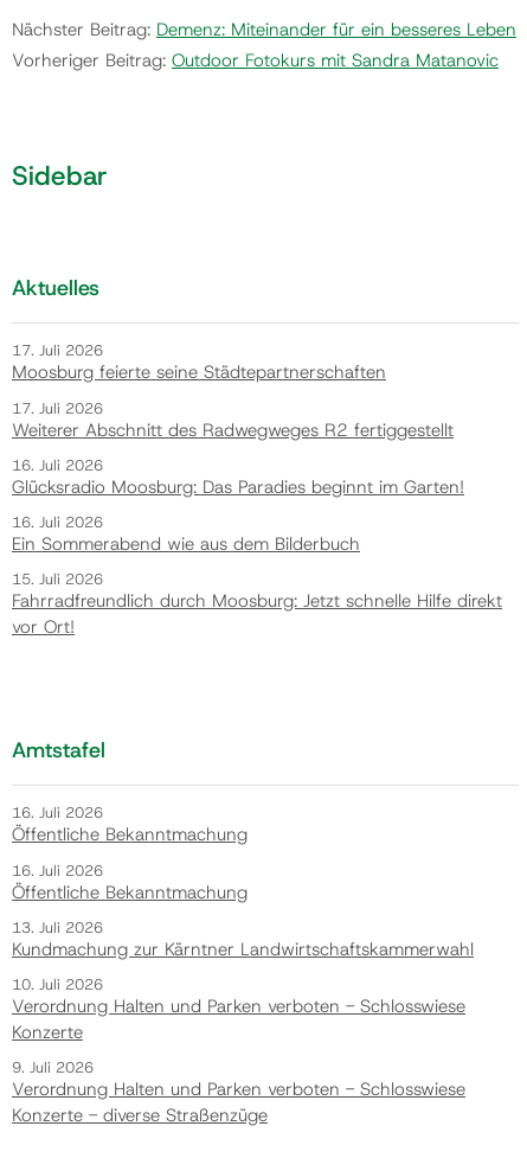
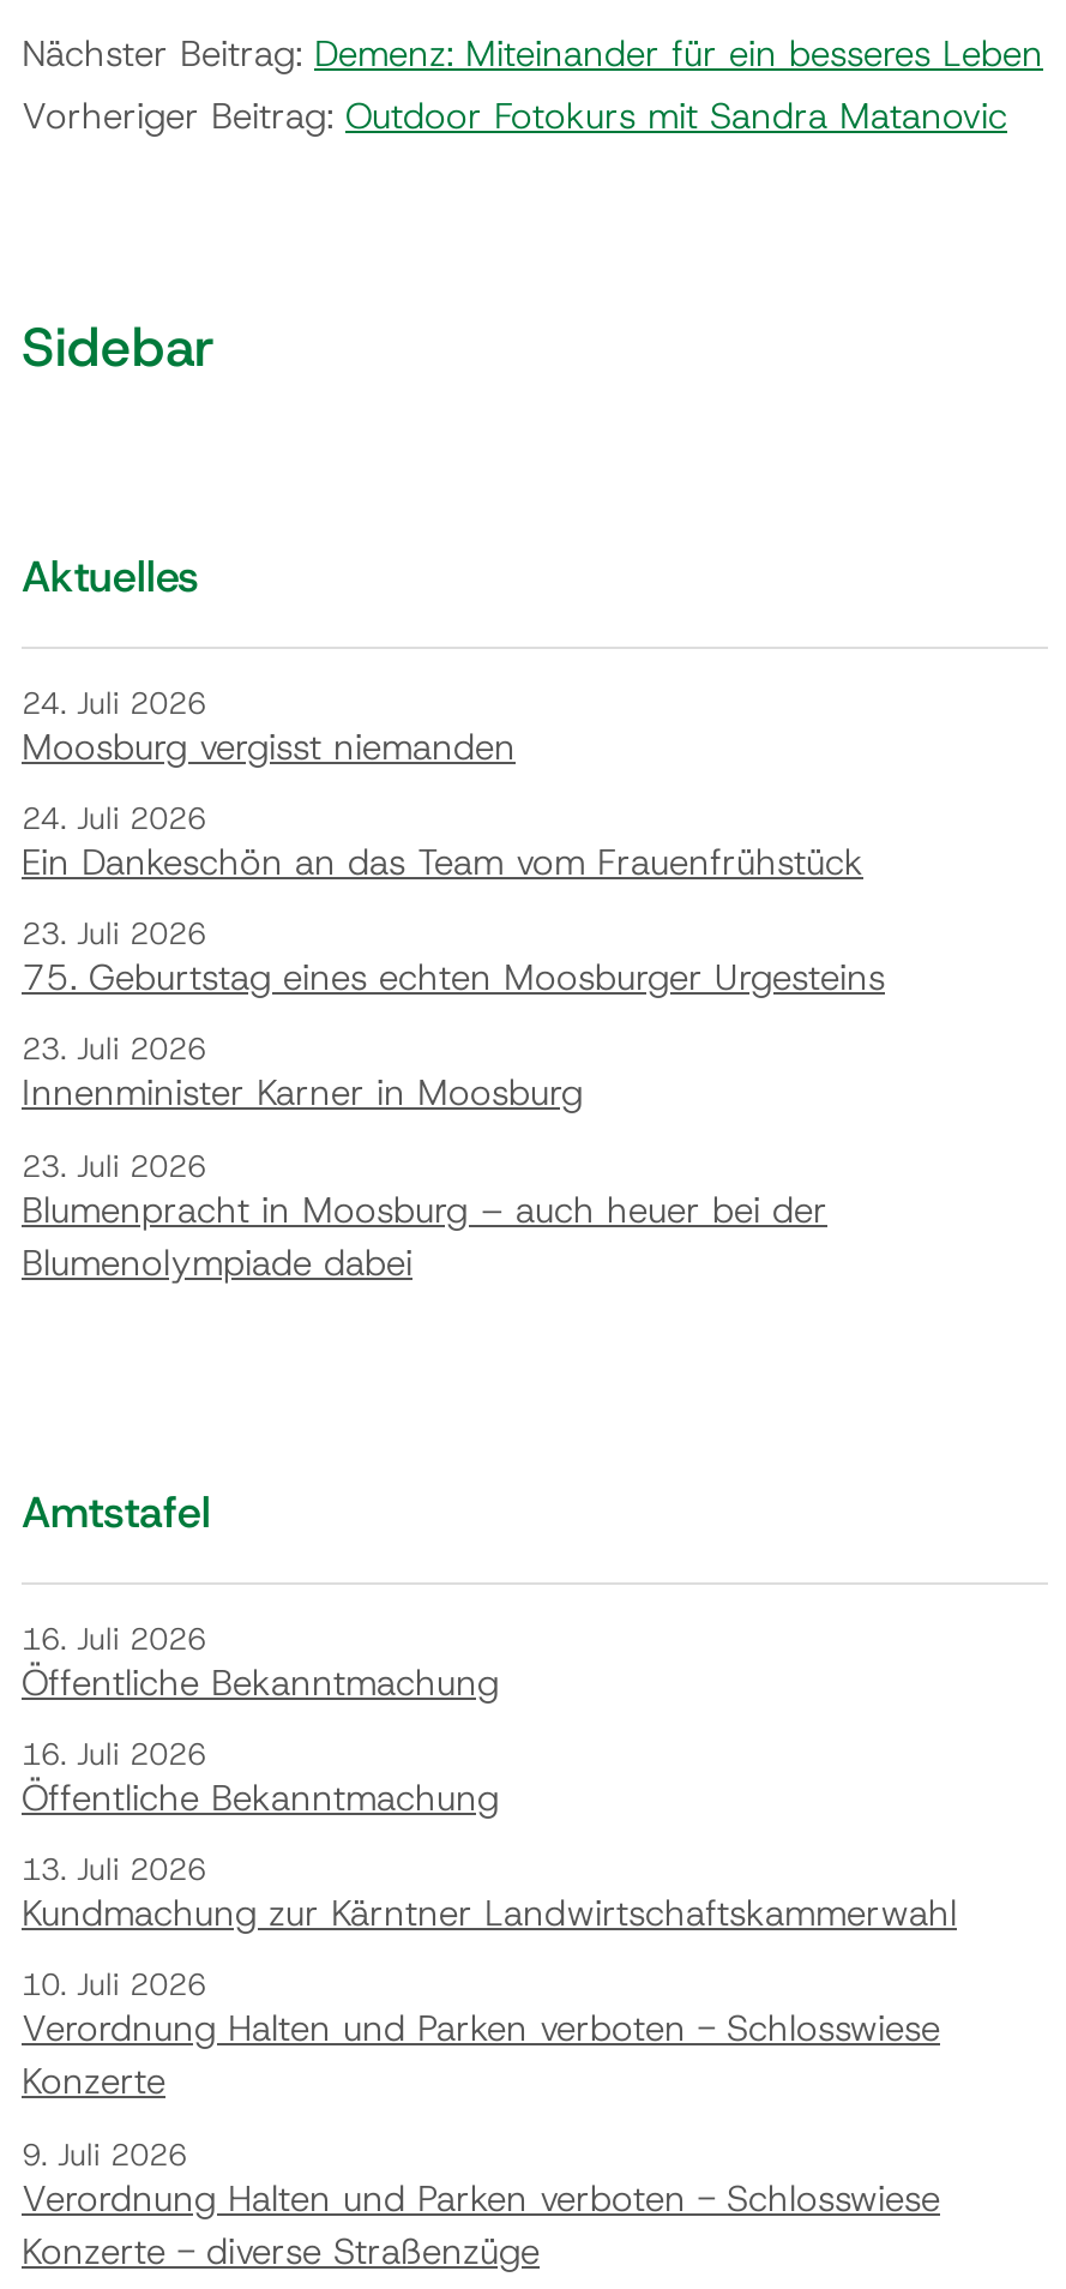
- 17. Juli 2026
- Moosburg feierte seine Städtepartnerschaften
+ 24. Juli 2026
+ Moosburg vergisst niemanden

- 17. Juli 2026
- Weiterer Abschnitt des Radwegweges R2 fertiggestellt
+ 24. Juli 2026
+ Ein Dankeschön an das Team vom Frauenfrühstück

- 16. Juli 2026
- Glücksradio Moosburg: Das Paradies beginnt im Garten!
+ 23. Juli 2026
+ 75. Geburtstag eines echten Moosburger Urgesteins

- 16. Juli 2026
- Ein Sommerabend wie aus dem Bilderbuch
+ 23. Juli 2026
+ Innenminister Karner in Moosburg

- 15. Juli 2026
- Fahrradfreundlich durch Moosburg: Jetzt schnelle Hilfe direkt
- vor Ort!
+ 23. Juli 2026
+ Blumenpracht in Moosburg – auch heuer bei der
+ Blumenolympiade dabei
